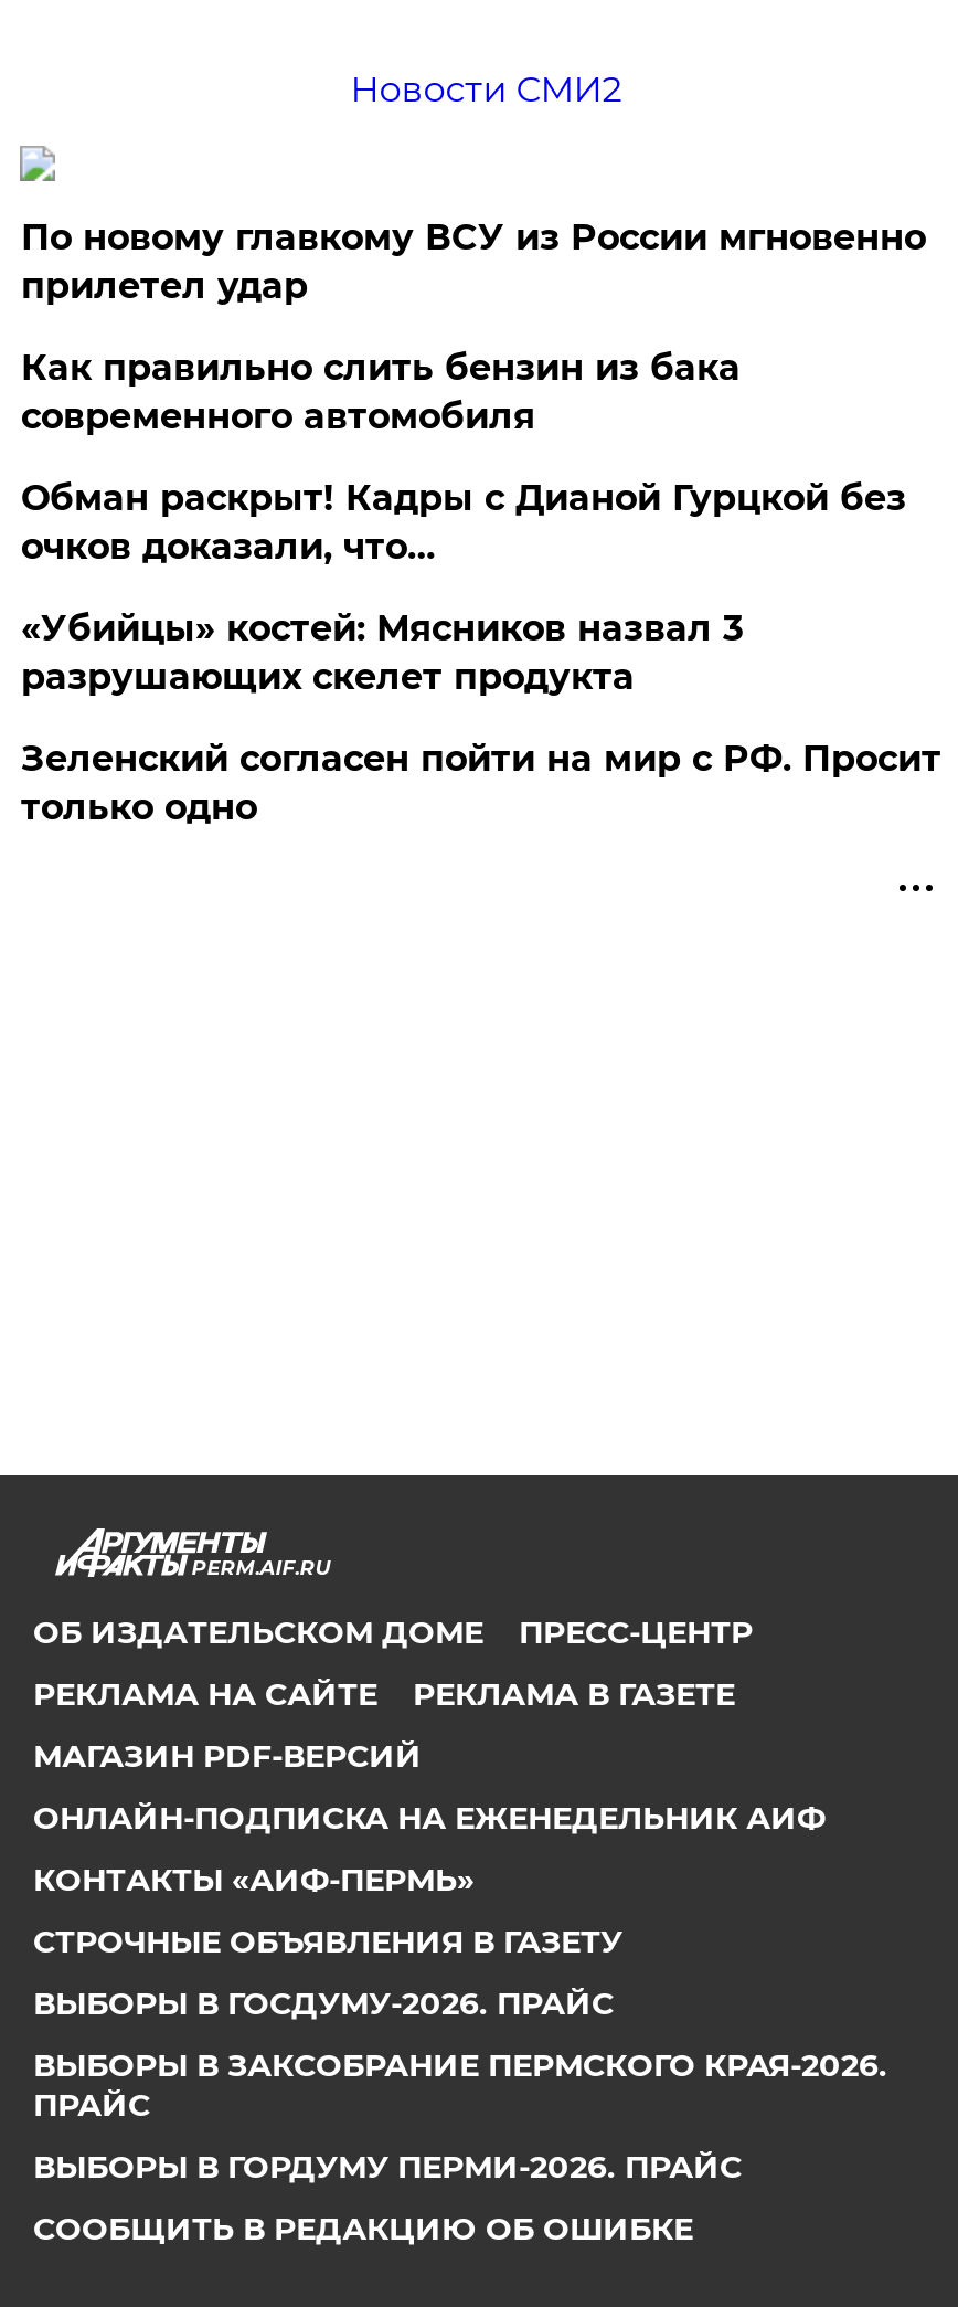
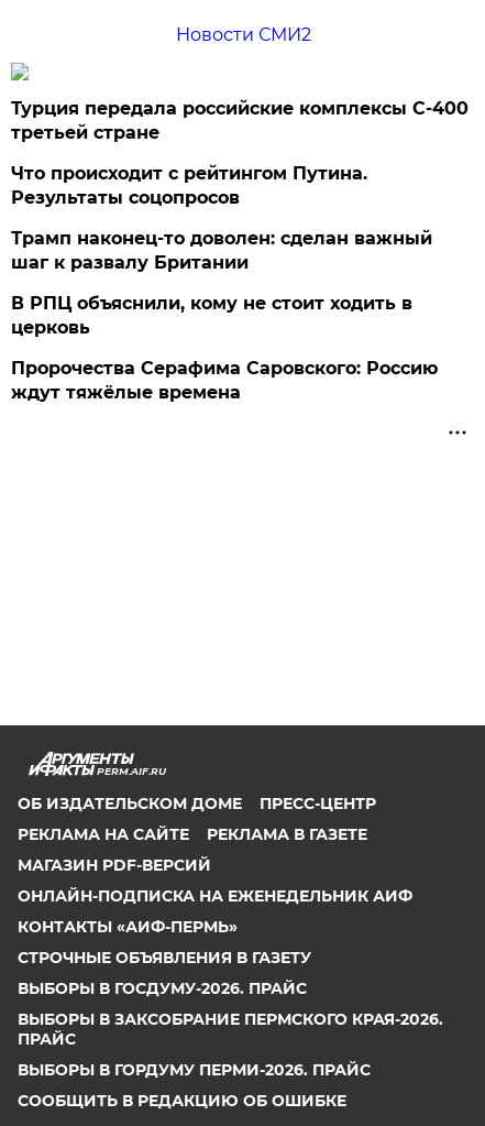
- По новому главкому ВСУ из России мгновенно
- прилетел удар
+ Турция передала российские комплексы С-400
+ третьей стране

- Как правильно слить бензин из бака
- современного автомобиля
+ Что происходит с рейтингом Путина.
+ Результаты соцопросов

- Обман раскрыт! Кадры с Дианой Гурцкой без
- очков доказали, что…
+ Трамп наконец-то доволен: сделан важный
+ шаг к развалу Британии

- «Убийцы» костей: Мясников назвал 3
- разрушающих скелет продукта
+ В РПЦ объяснили, кому не стоит ходить в
+ церковь

- Зеленский согласен пойти на мир с РФ. Просит
- только одно
+ Пророчества Серафима Саровского: Россию
+ ждут тяжёлые времена
